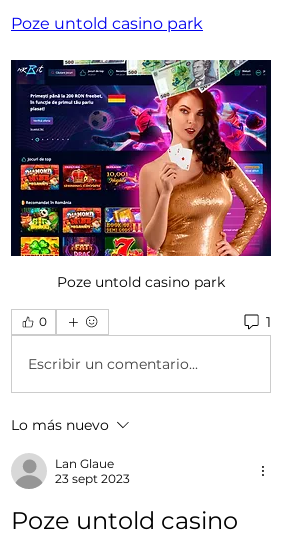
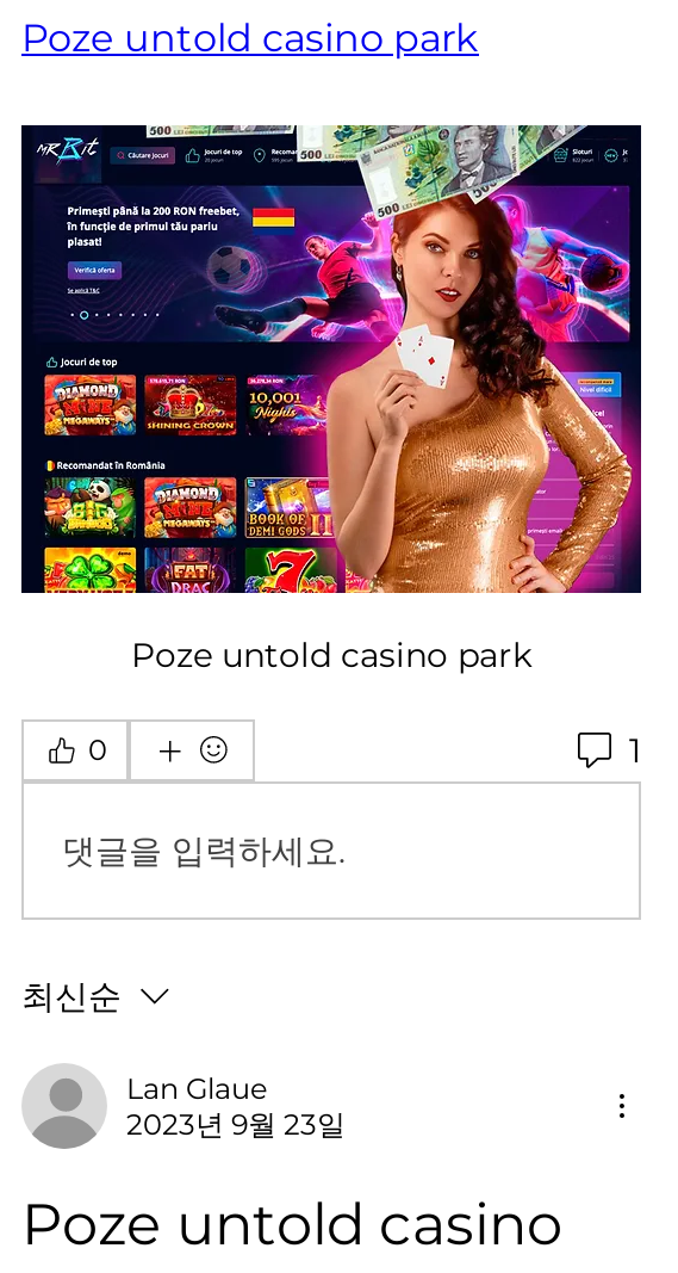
- Escribir un comentario...
+ 댓글을 입력하세요.

- Lo más nuevo
+ 최신순

- 23 sept 2023
+ 2023년 9월 23일
